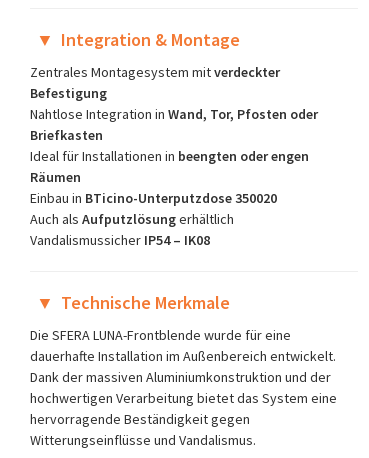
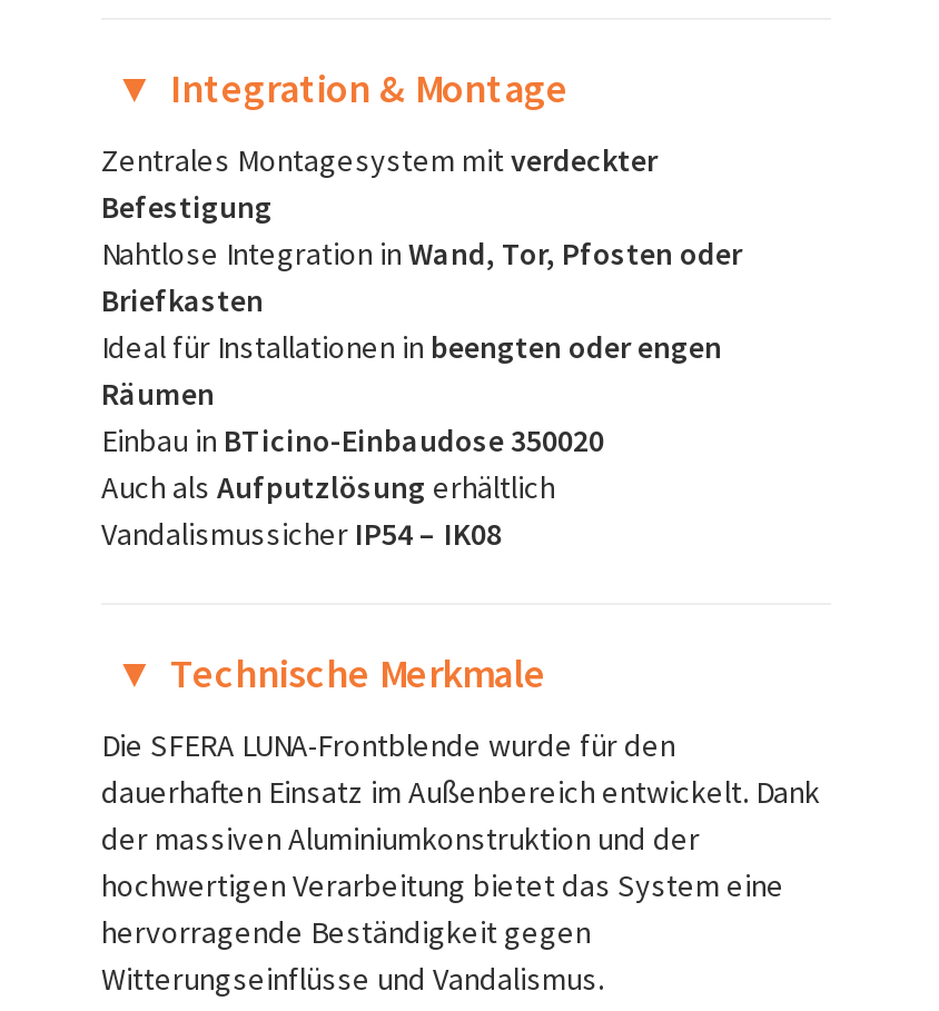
- Einbau in BTicino-Unterputzdose 350020
+ Einbau in BTicino-Einbaudose 350020

- Die SFERA LUNA-Frontblende wurde für eine
- dauerhafte Installation im Außenbereich entwickelt.
- Dank der massiven Aluminiumkonstruktion und der
+ Die SFERA LUNA-Frontblende wurde für den
+ dauerhaften Einsatz im Außenbereich entwickelt. Dank
+ der massiven Aluminiumkonstruktion und der
